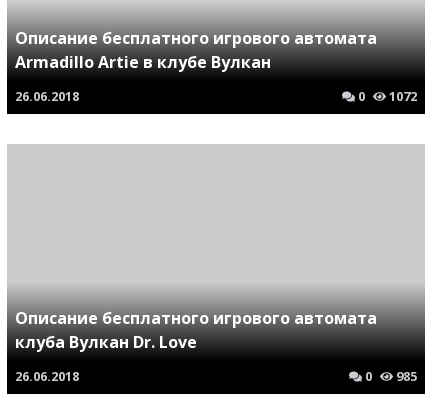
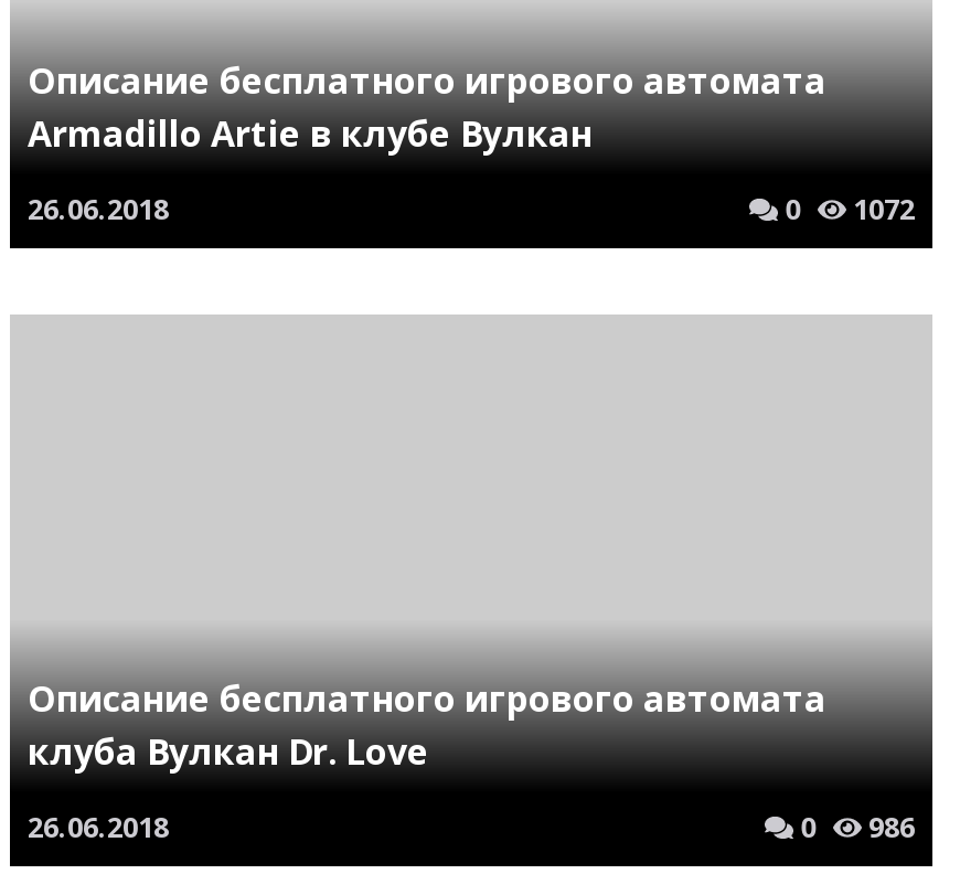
- 0 985
+ 0 986
